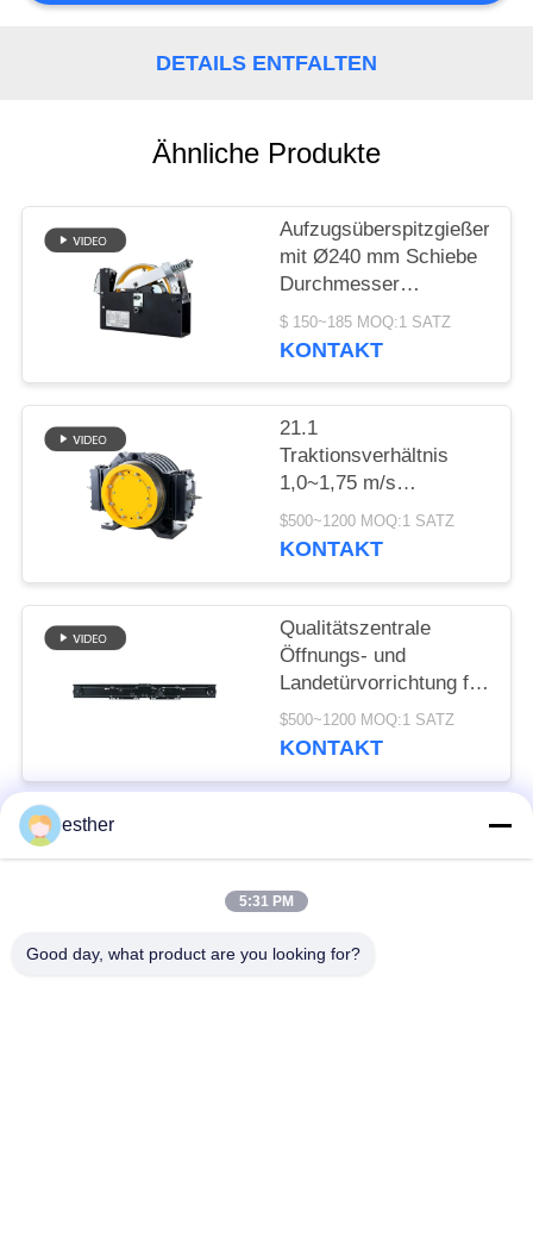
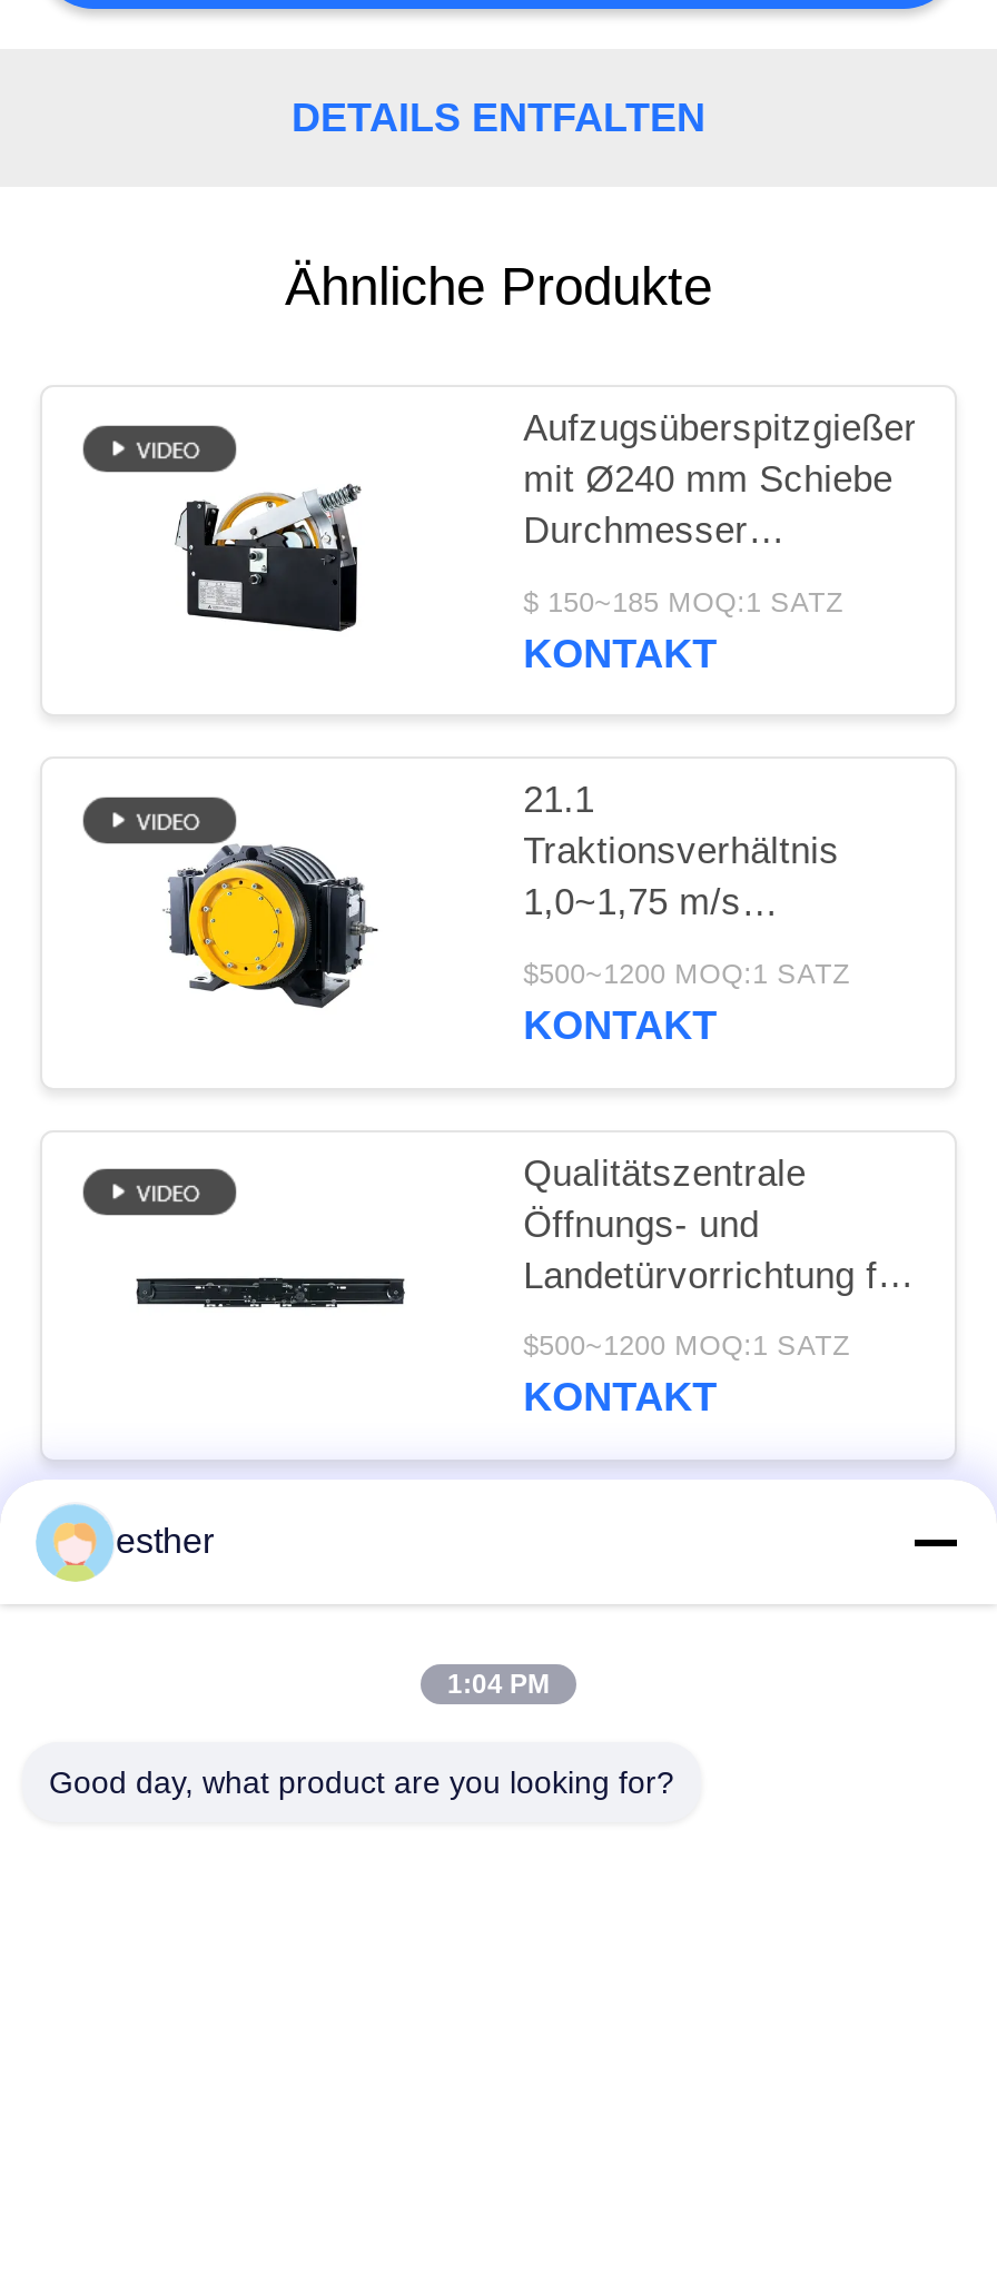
- 5:31 PM
+ 1:04 PM
